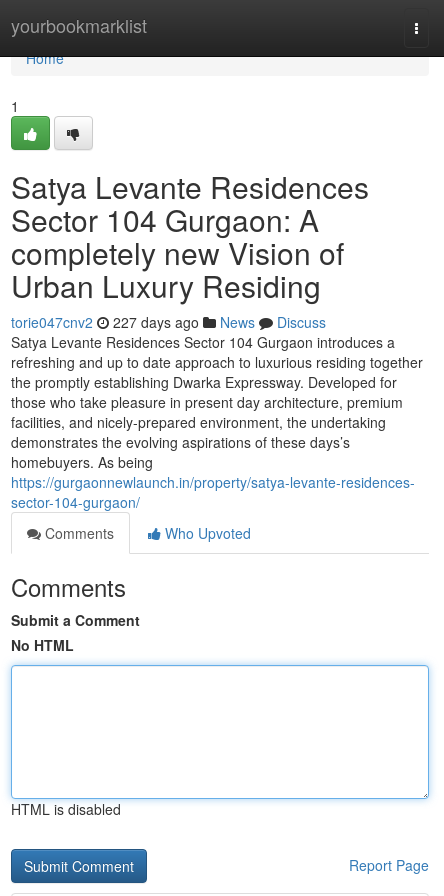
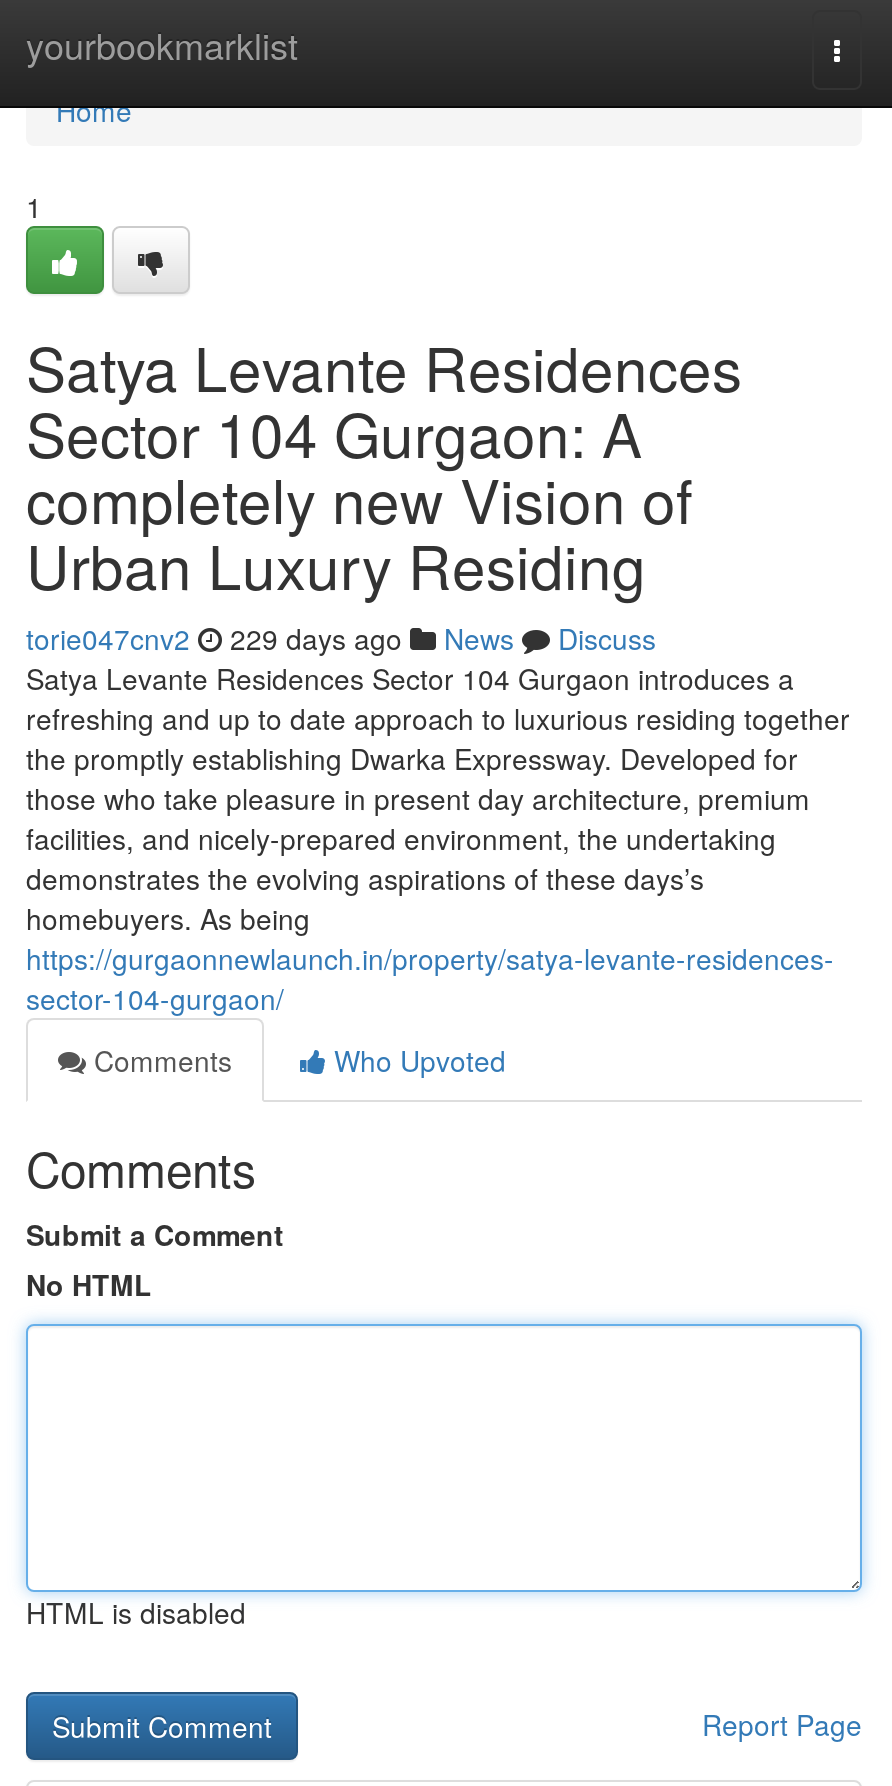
- torie047cnv2 227 days ago News Discuss
+ torie047cnv2 229 days ago News Discuss
